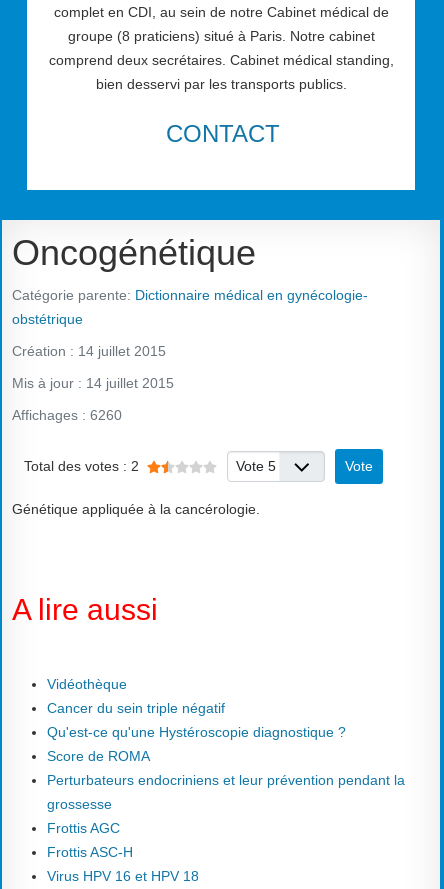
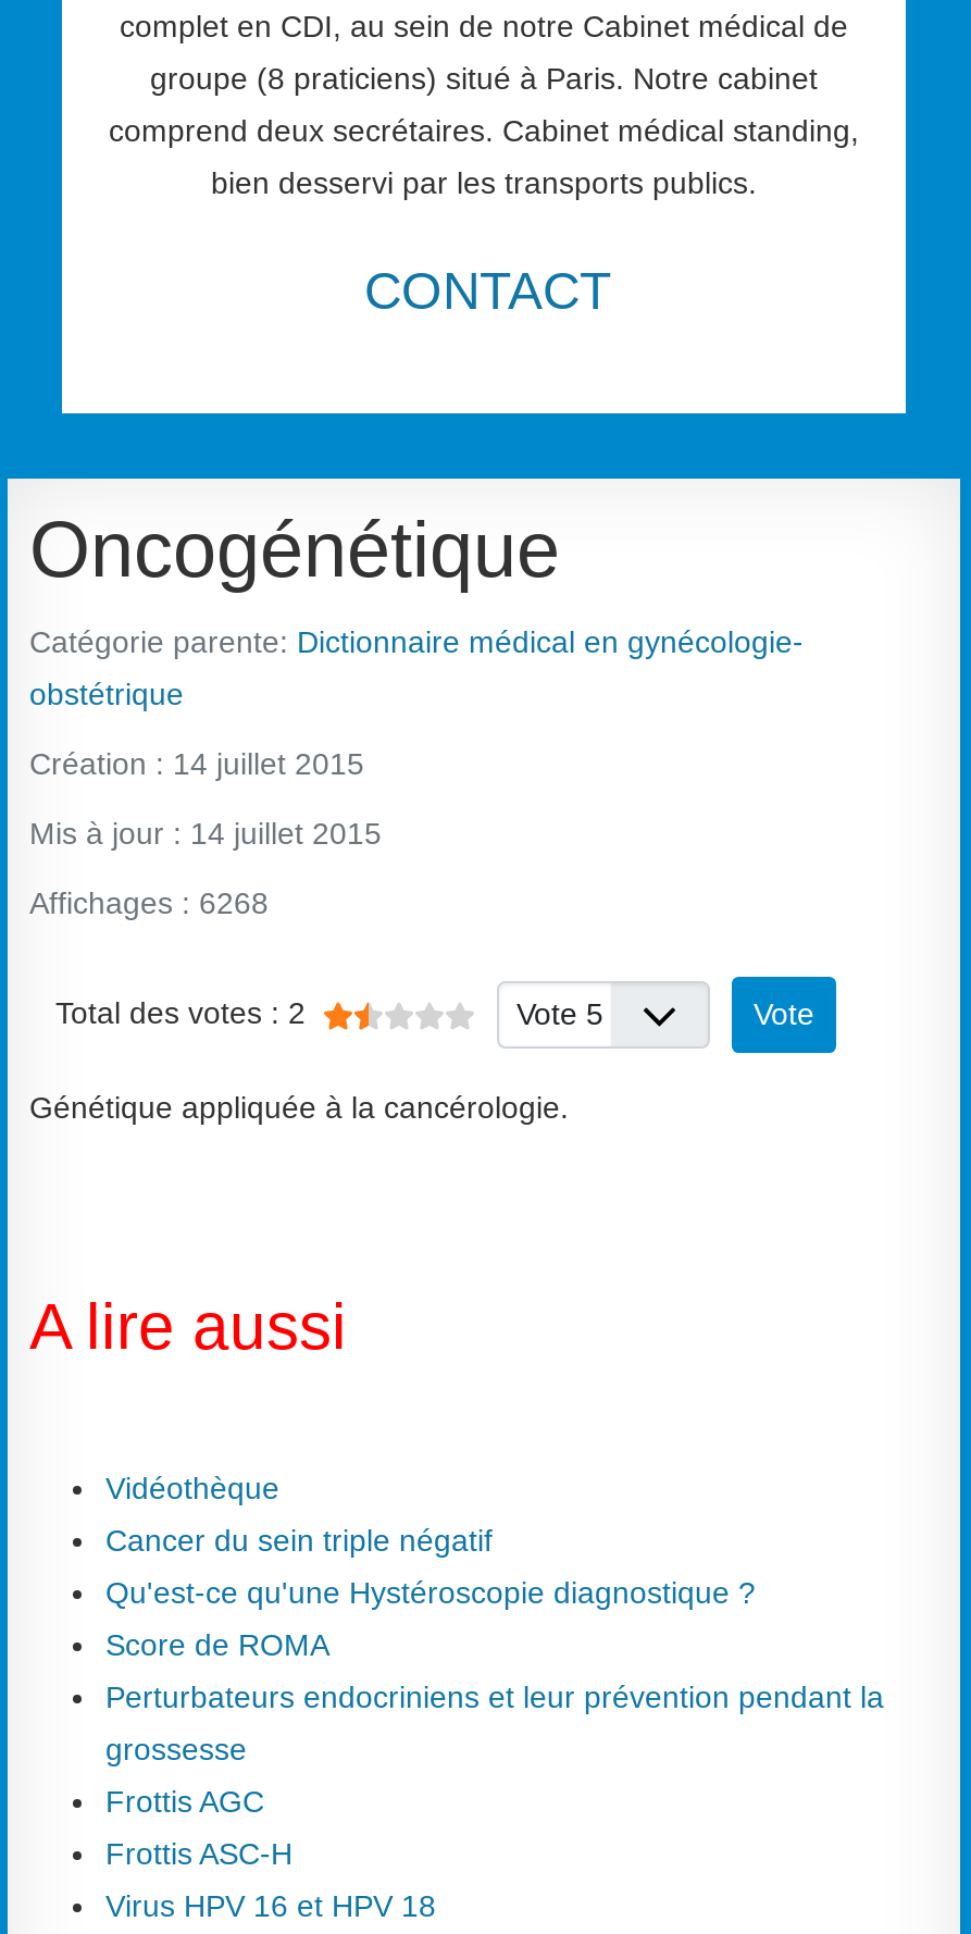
- Affichages : 6260
+ Affichages : 6268
